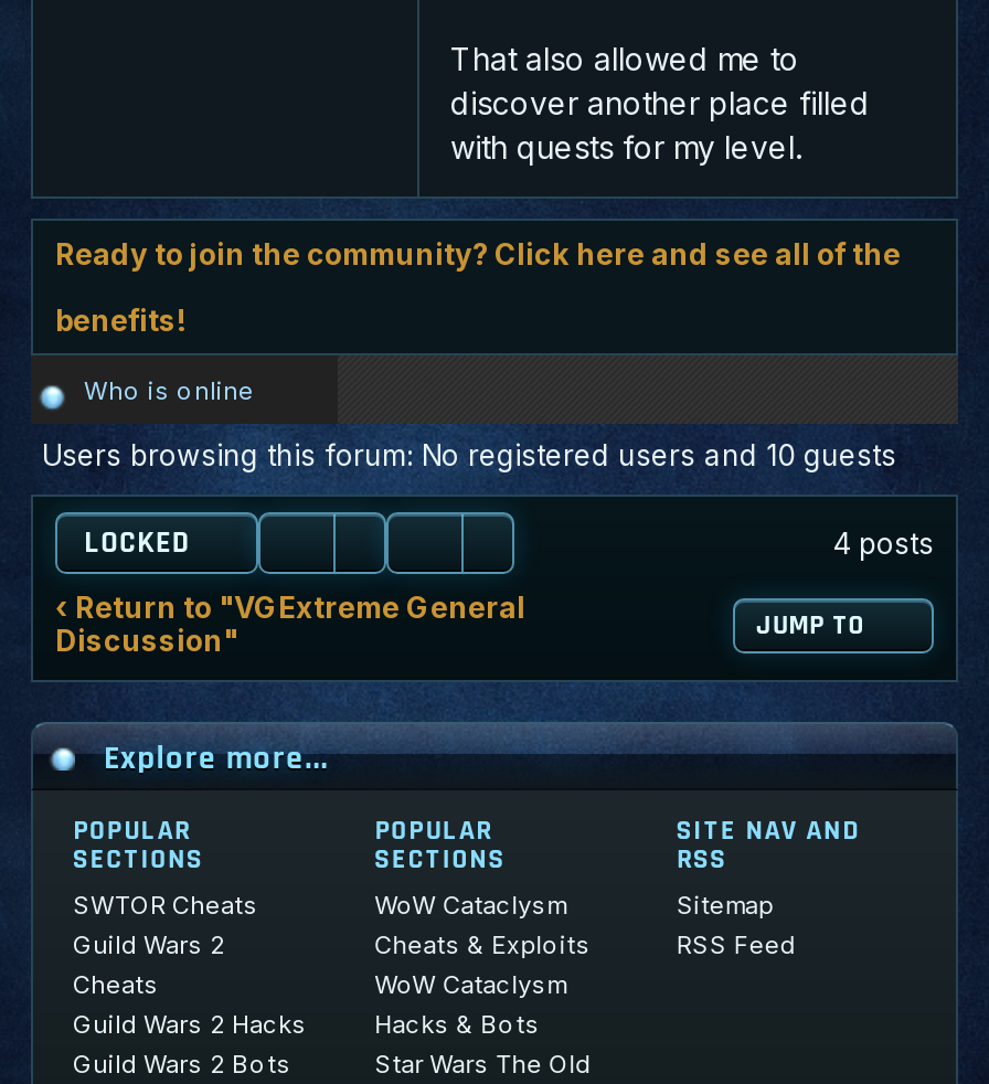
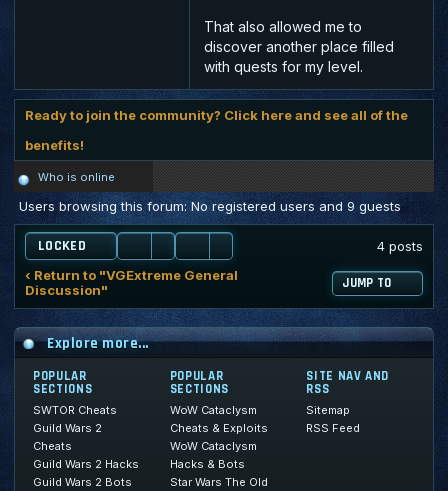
- Users browsing this forum: No registered users and 10 guests
+ Users browsing this forum: No registered users and 9 guests
